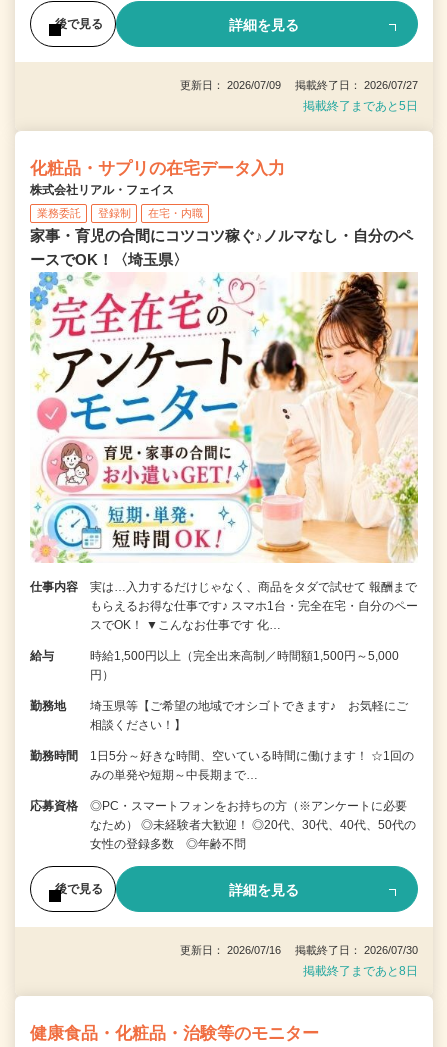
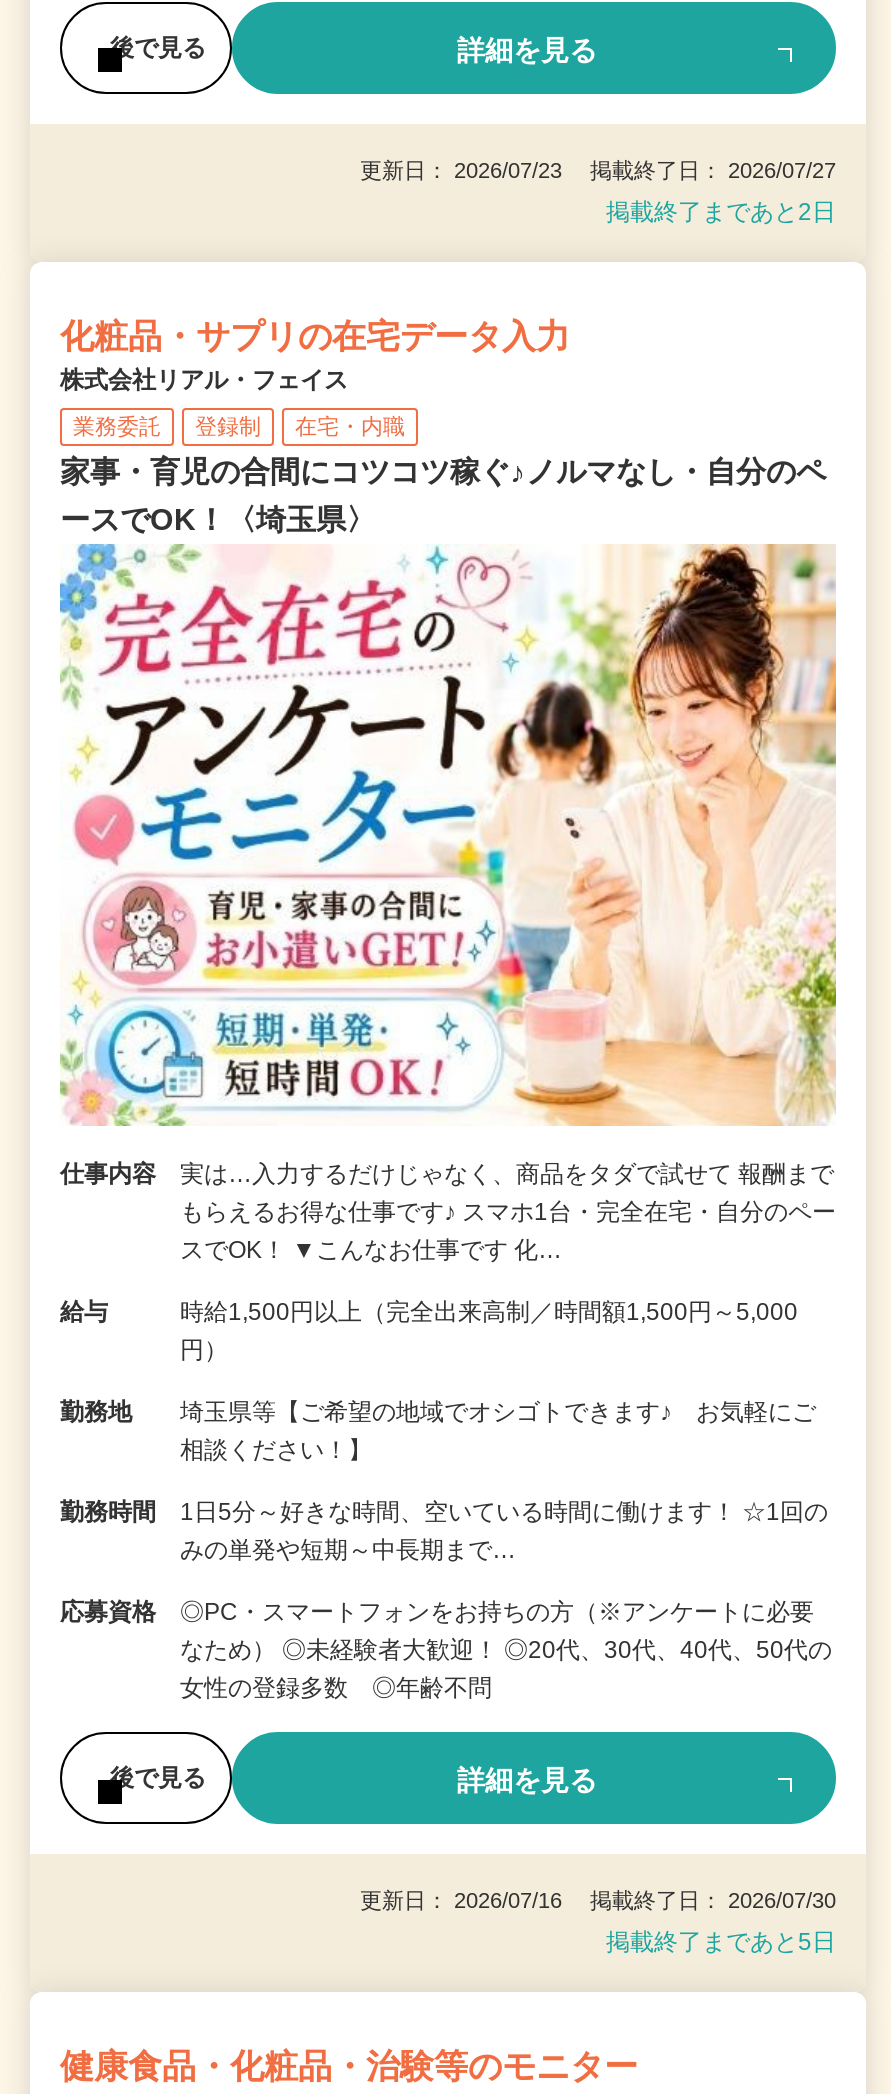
+ 掲載終了まであと2日

- 更新日： 2026/07/09 掲載終了日： 2026/07/27
+ 更新日： 2026/07/23 掲載終了日： 2026/07/27

moved down: 掲載終了まであと5日

- 掲載終了まであと8日
